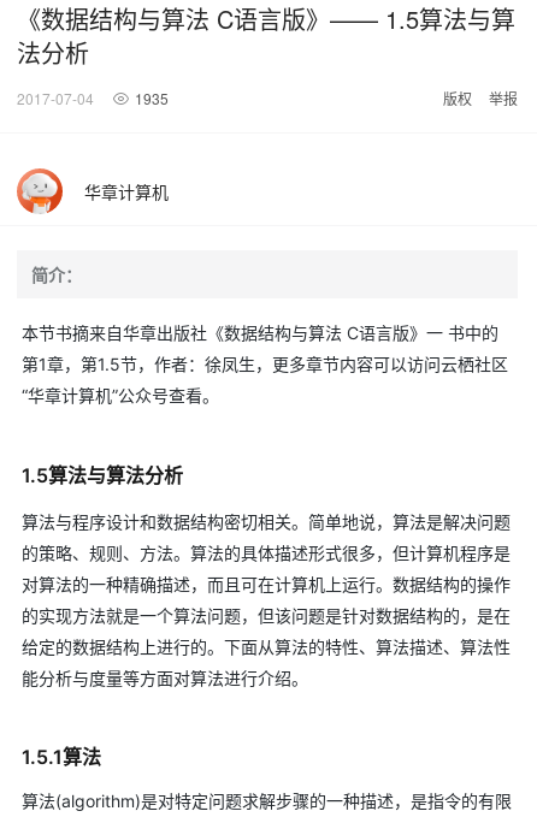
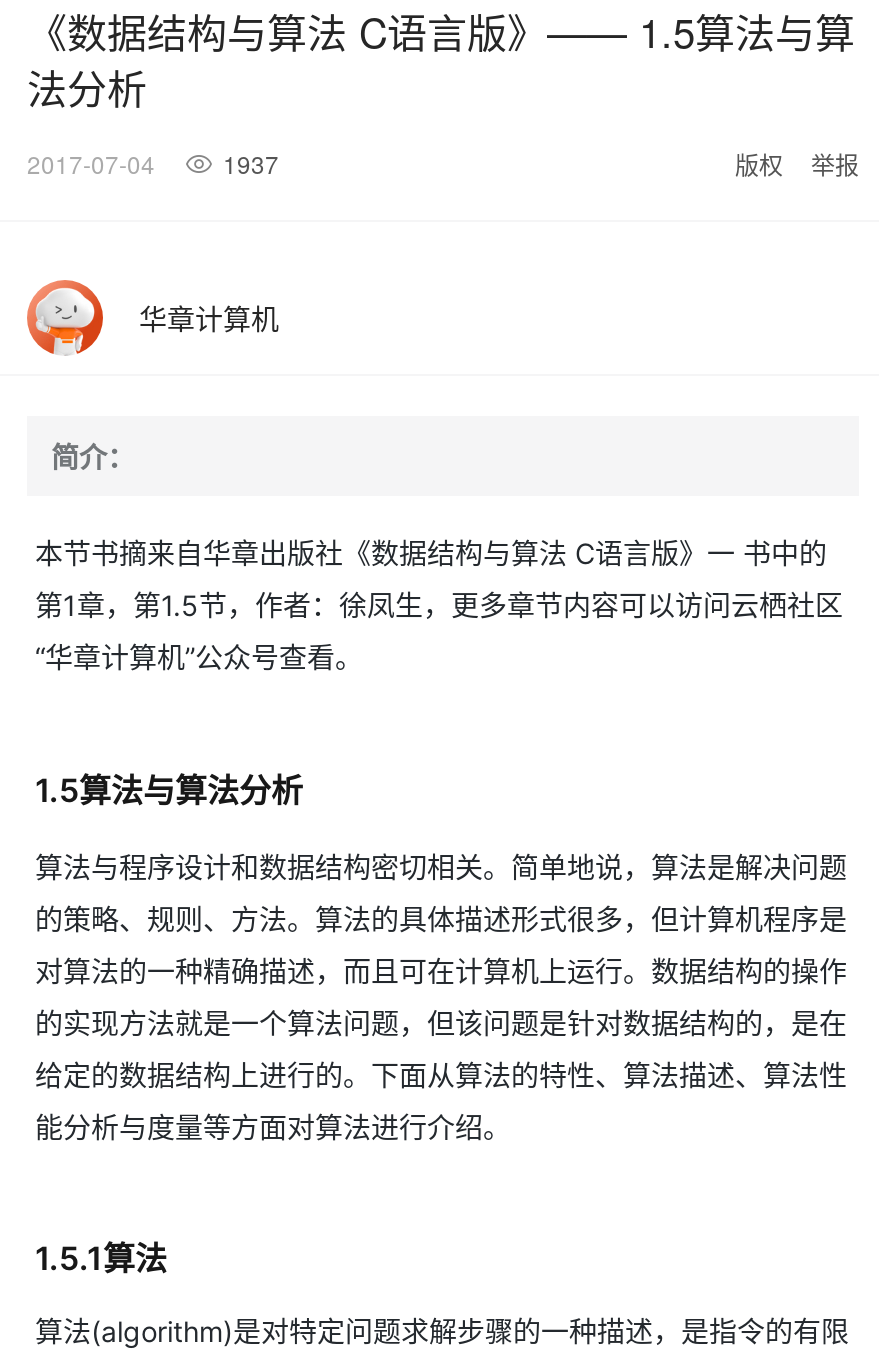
- 2017-07-04 1935
+ 2017-07-04 1937
